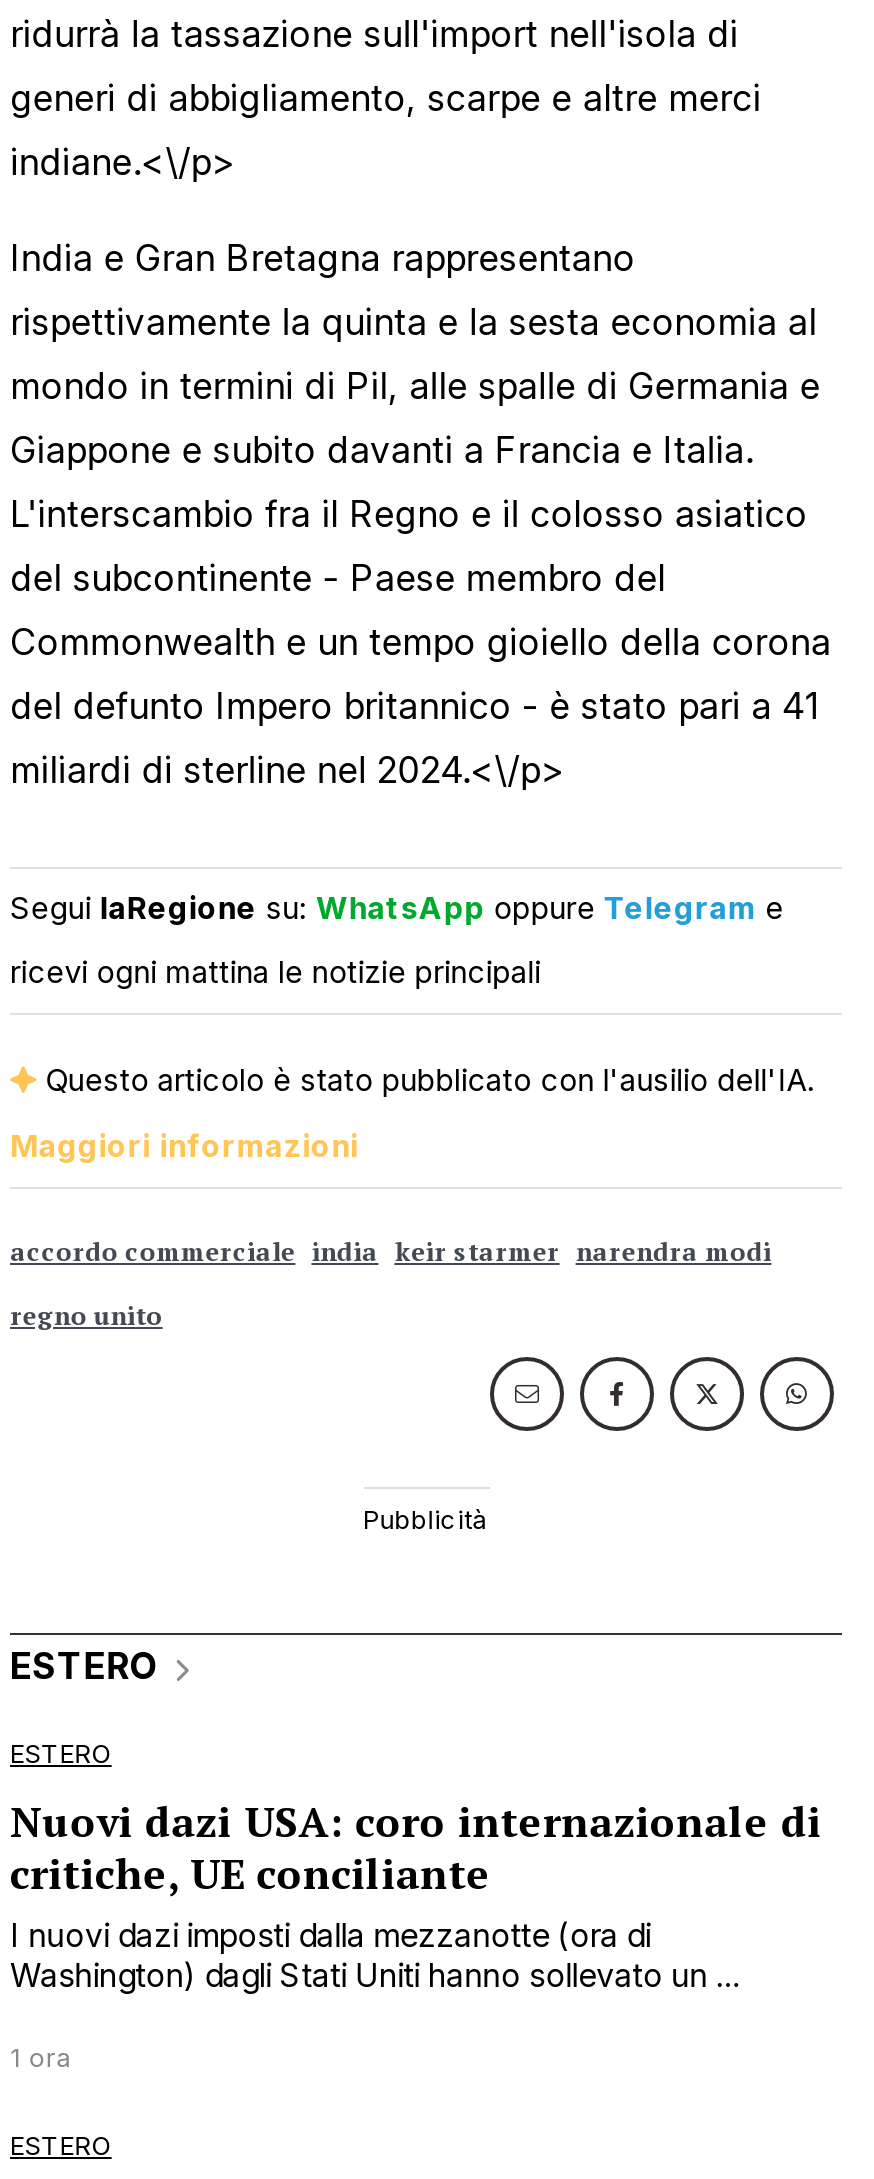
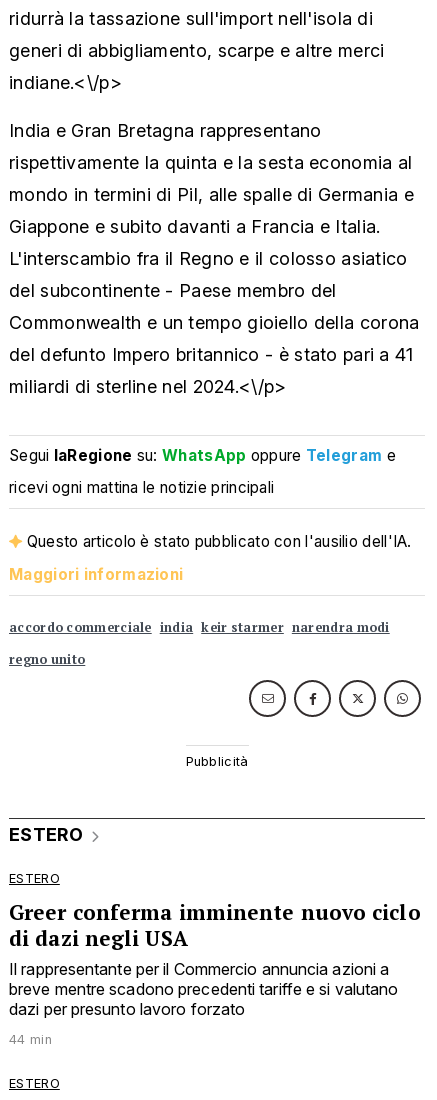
- Nuovi dazi USA: coro internazionale di
- critiche, UE conciliante
- I nuovi dazi imposti dalla mezzanotte (ora di
- Washington) dagli Stati Uniti hanno sollevato un ...
+ Greer conferma imminente nuovo ciclo
+ di dazi negli USA
+ Il rappresentante per il Commercio annuncia azioni a
+ breve mentre scadono precedenti tariffe e si valutano
+ dazi per presunto lavoro forzato

- 1 ora
+ 44 min
